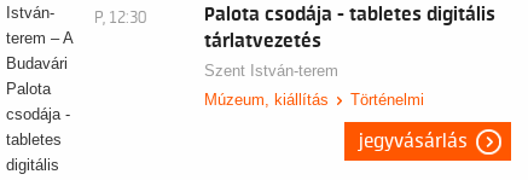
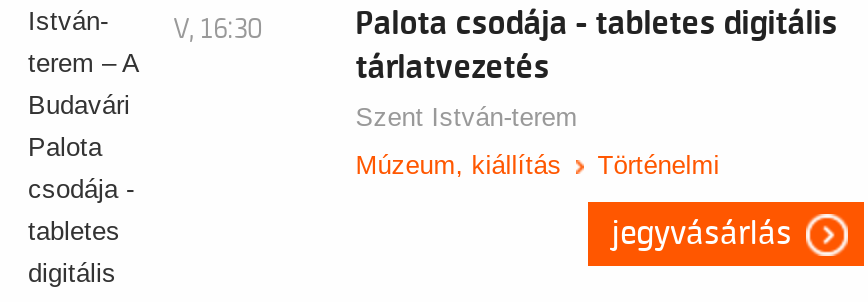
- P, 12:30
+ V, 16:30
